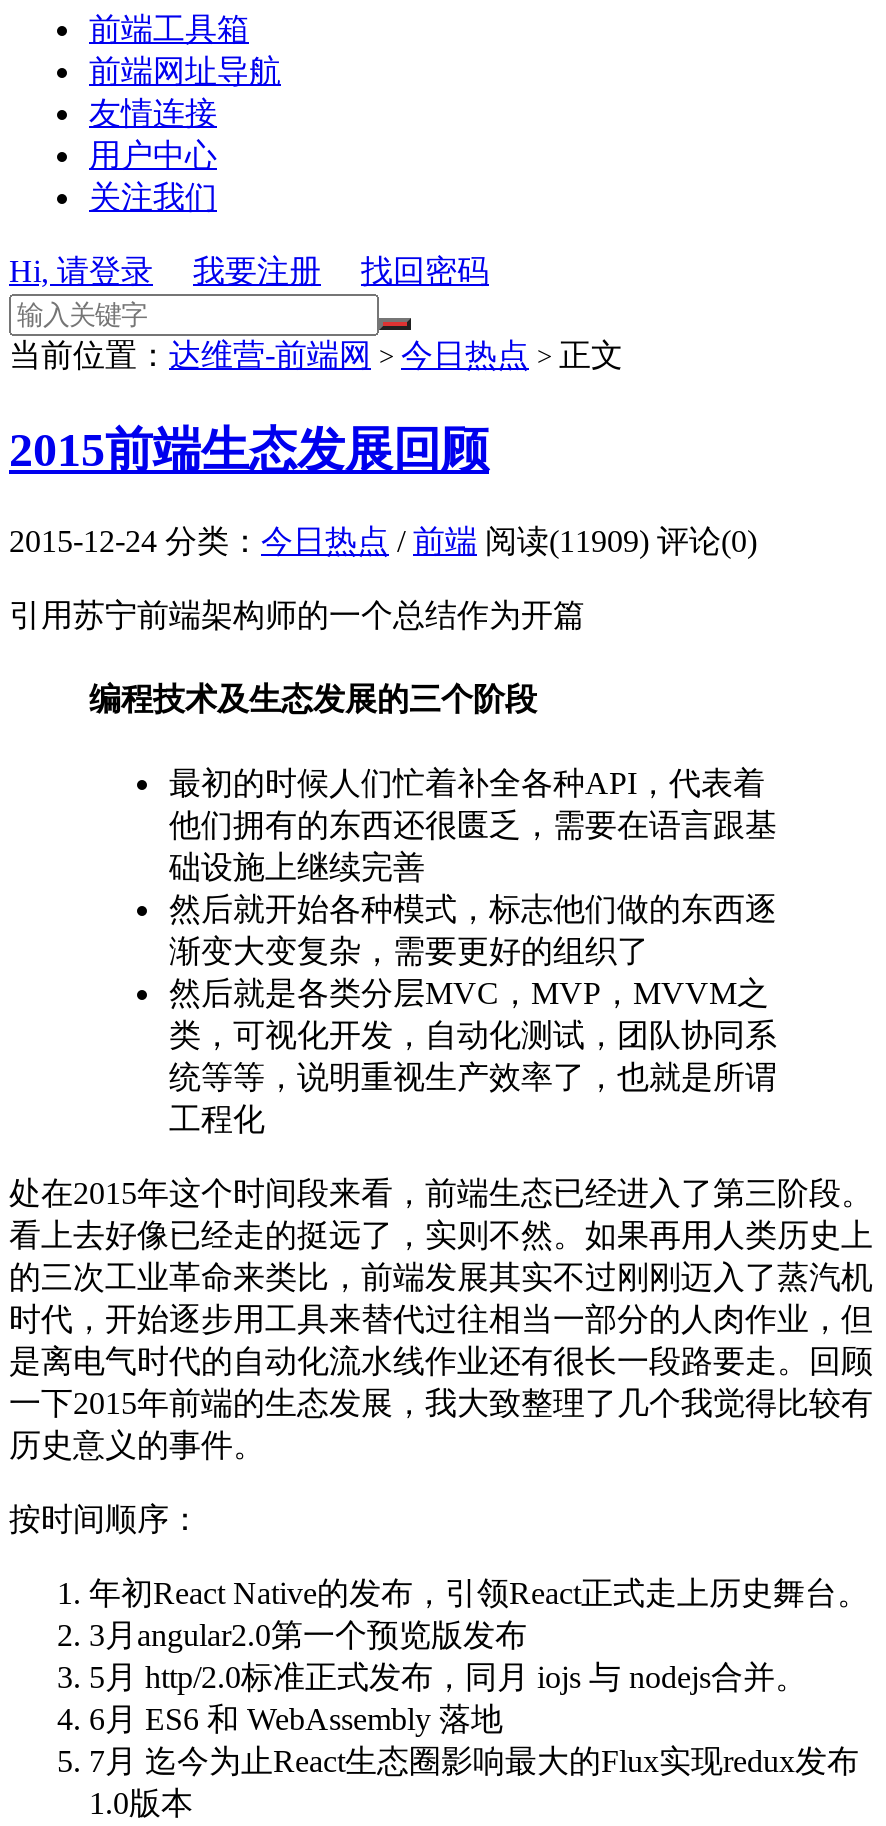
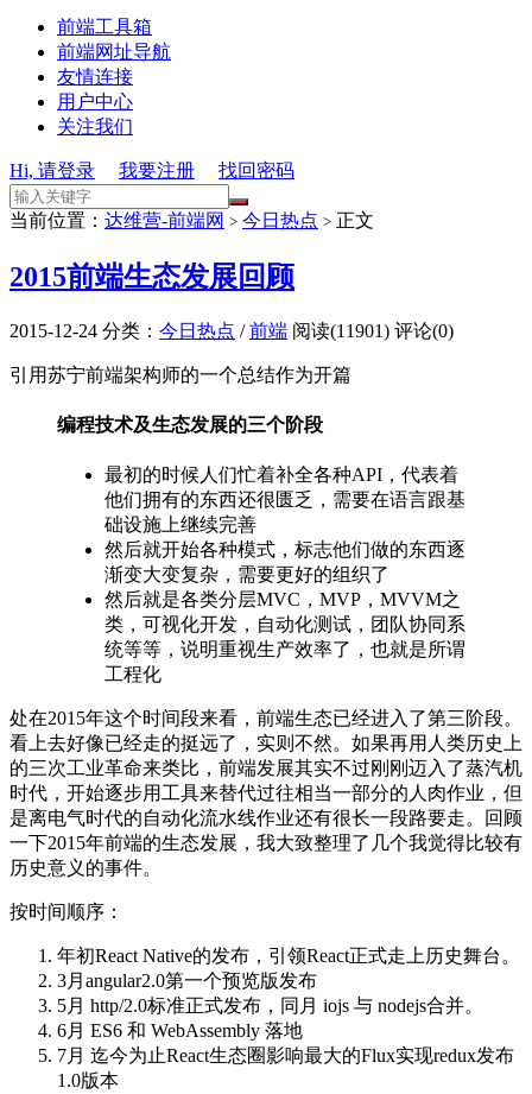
- 2015-12-24 分类：今日热点/前端 阅读(11909) 评论(0)
+ 2015-12-24 分类：今日热点/前端 阅读(11901) 评论(0)
